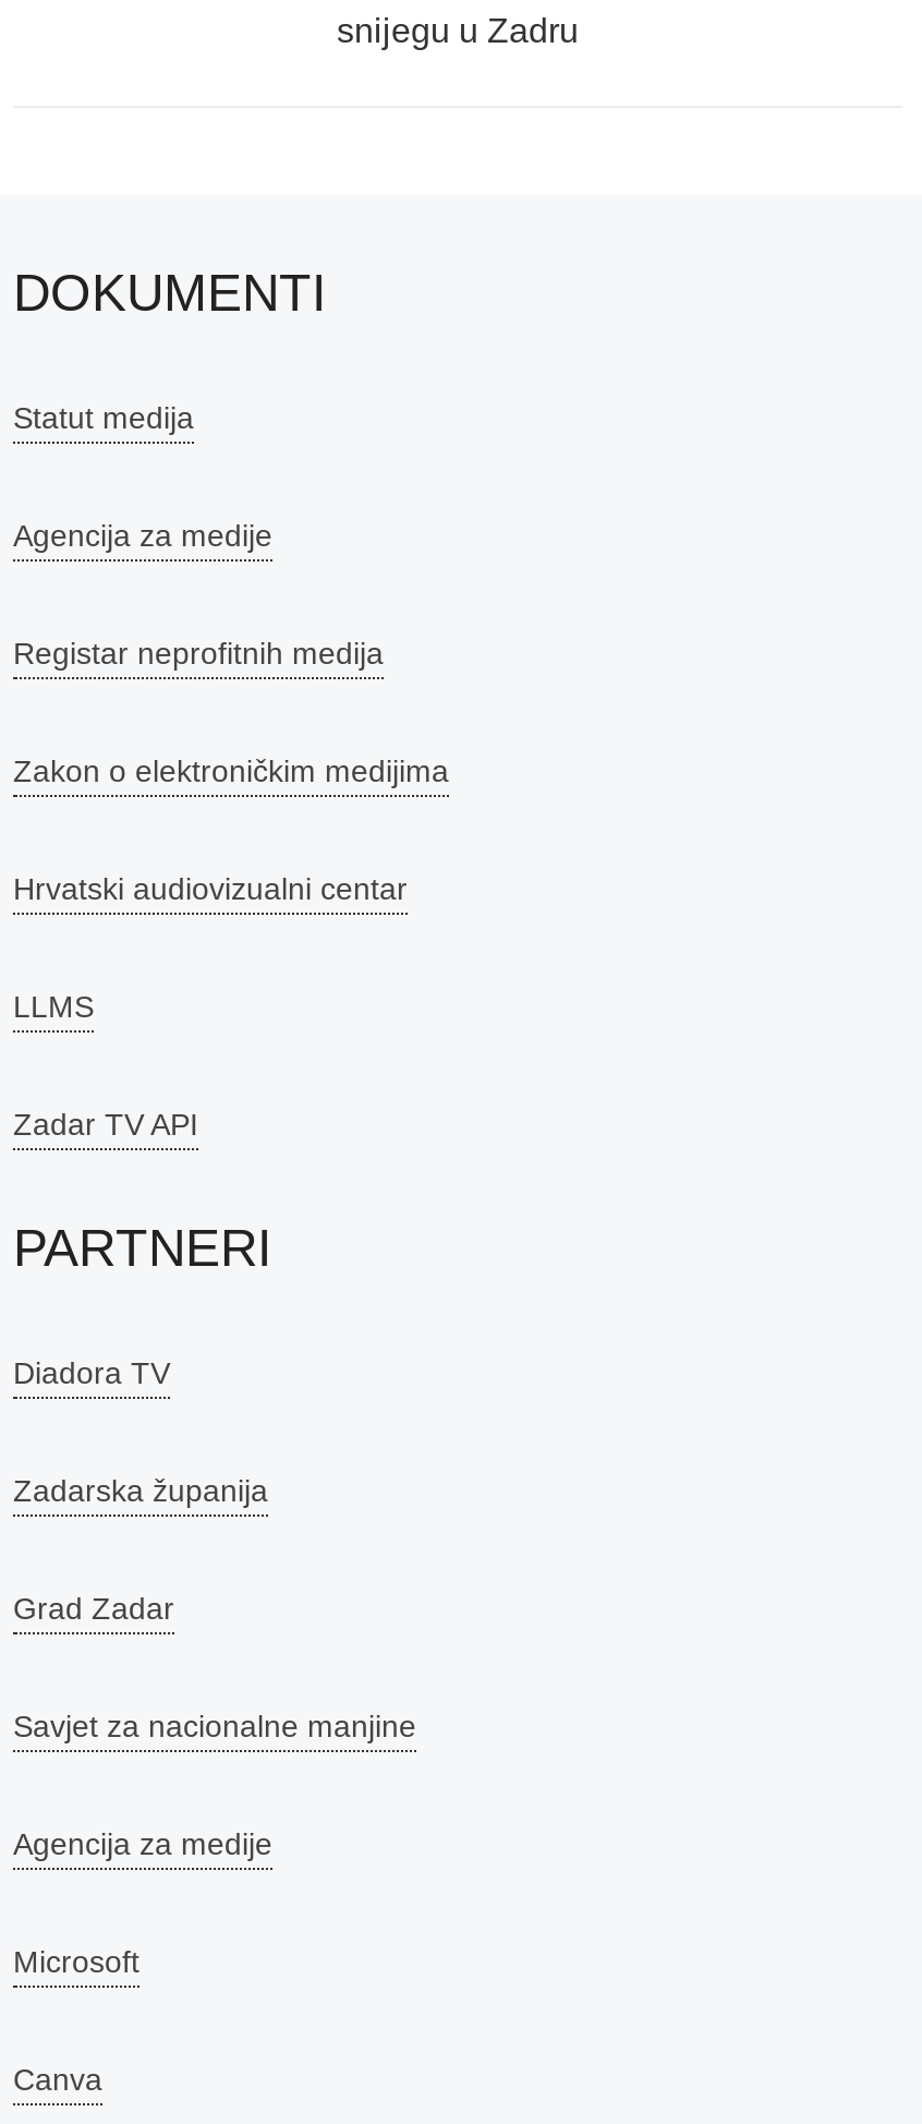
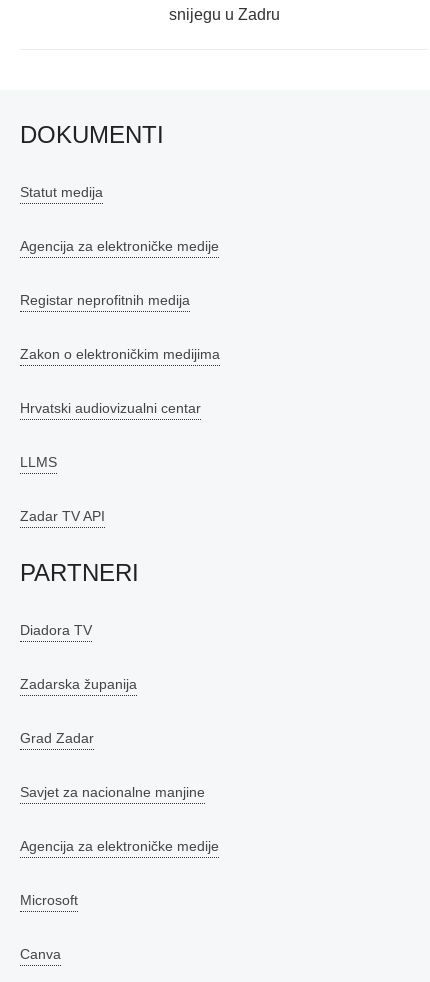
- Agencija za medije
+ Agencija za elektroničke medije

- Agencija za medije
+ Agencija za elektroničke medije
